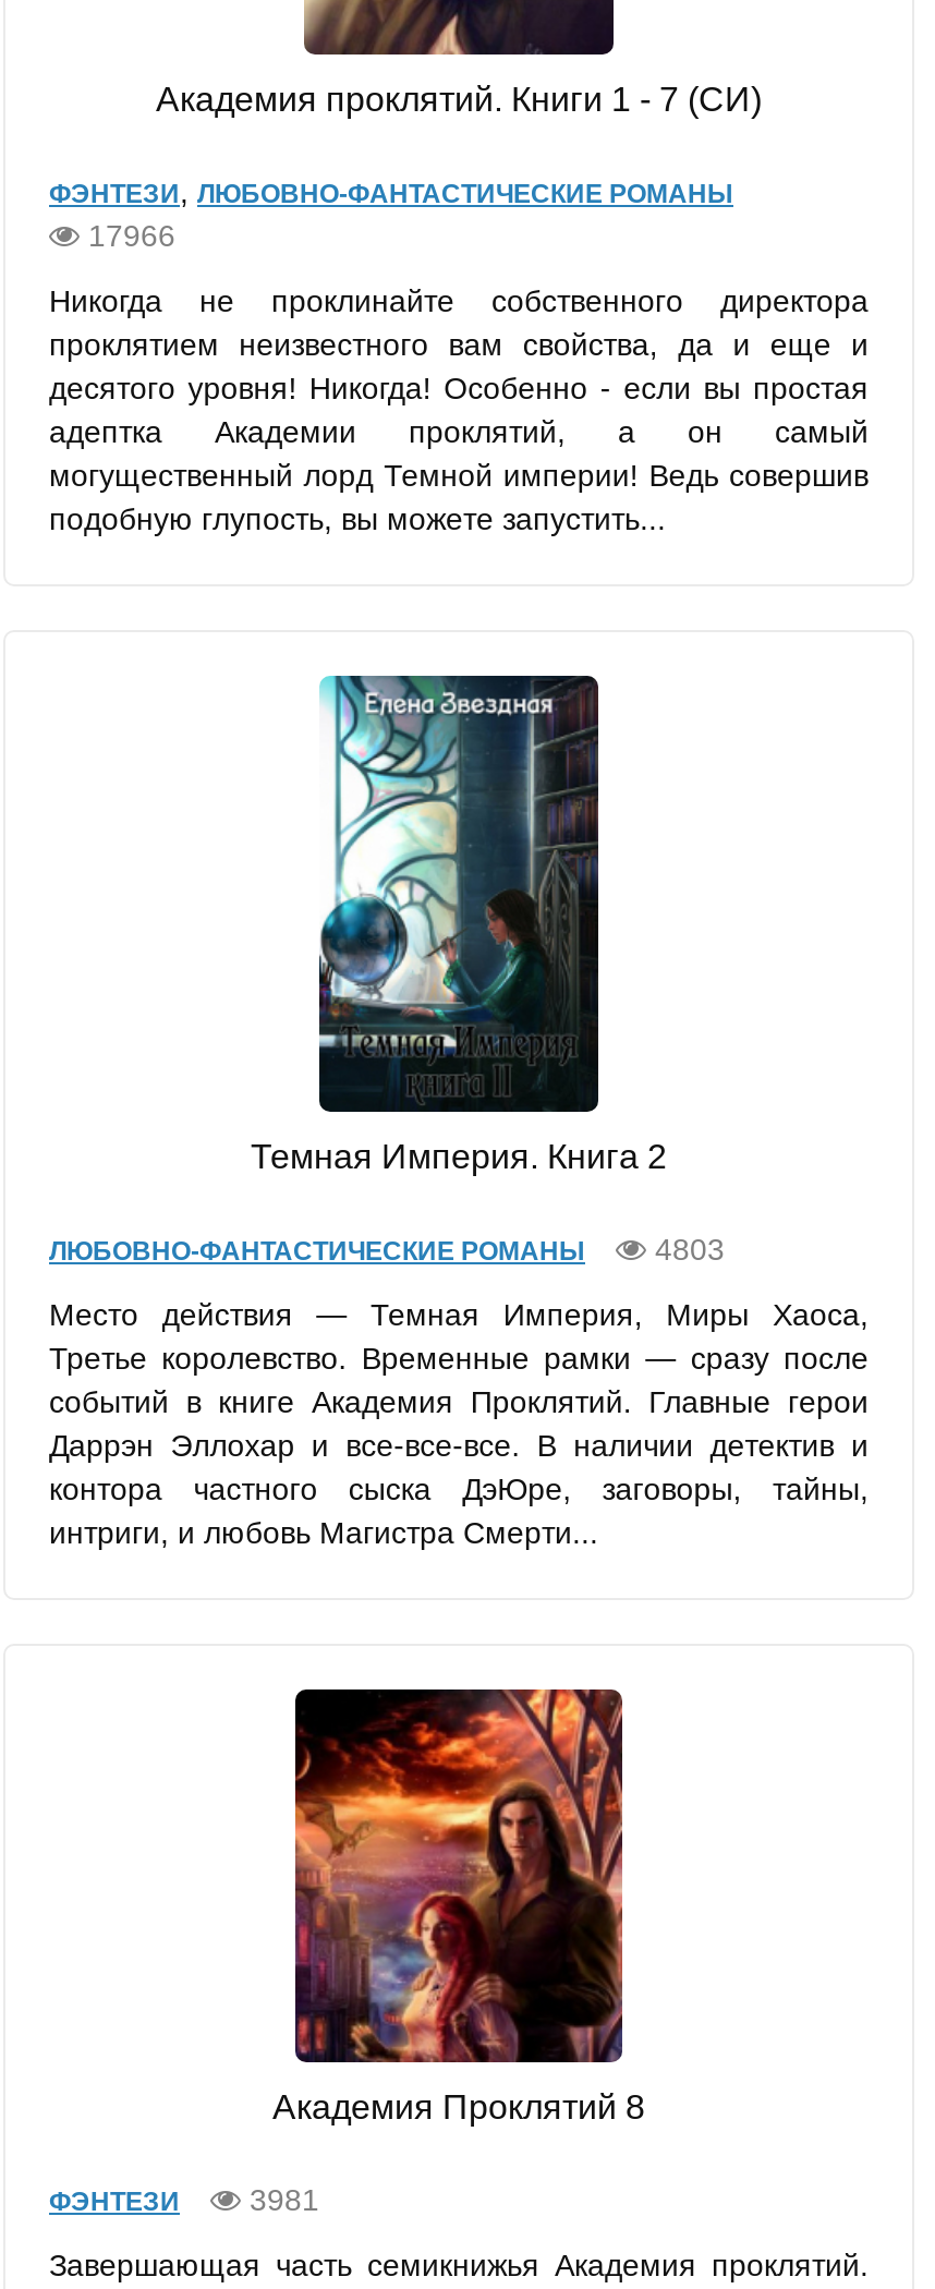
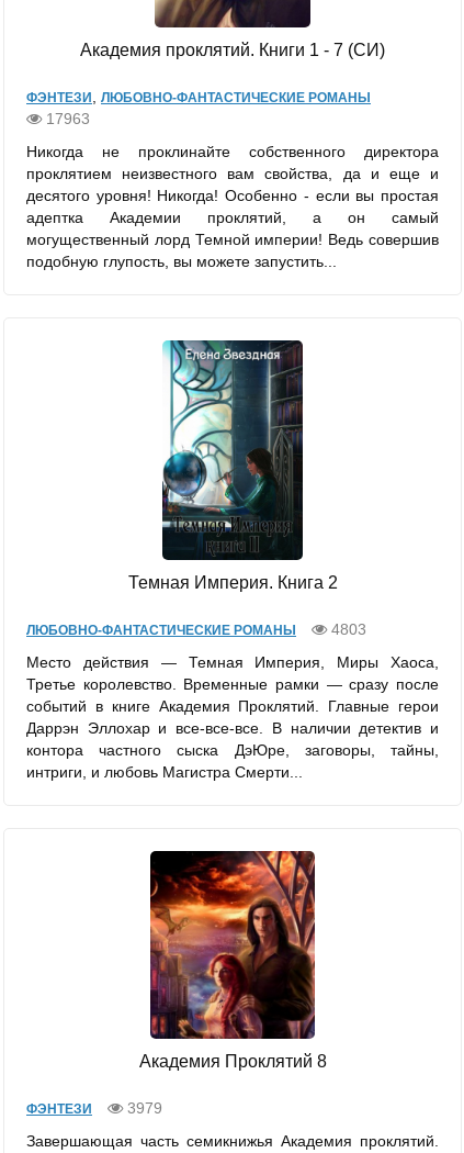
- 17966
+ 17963

- ФЭНТЕЗИ 3981
+ ФЭНТЕЗИ 3979
